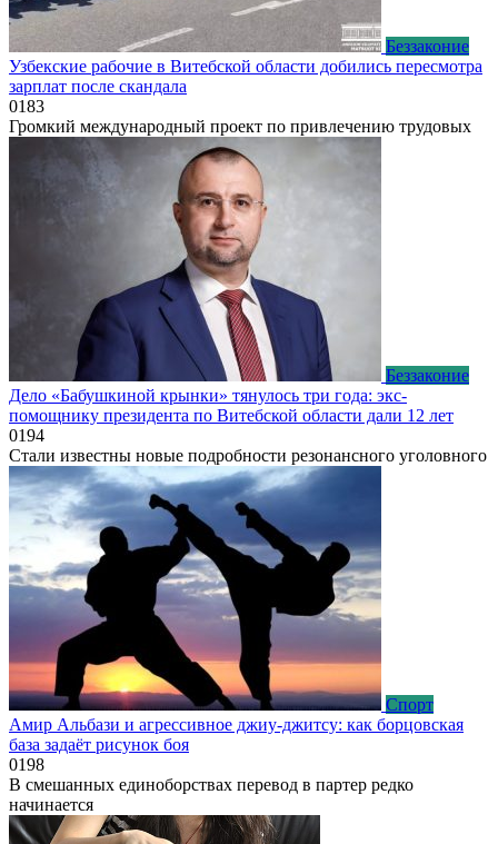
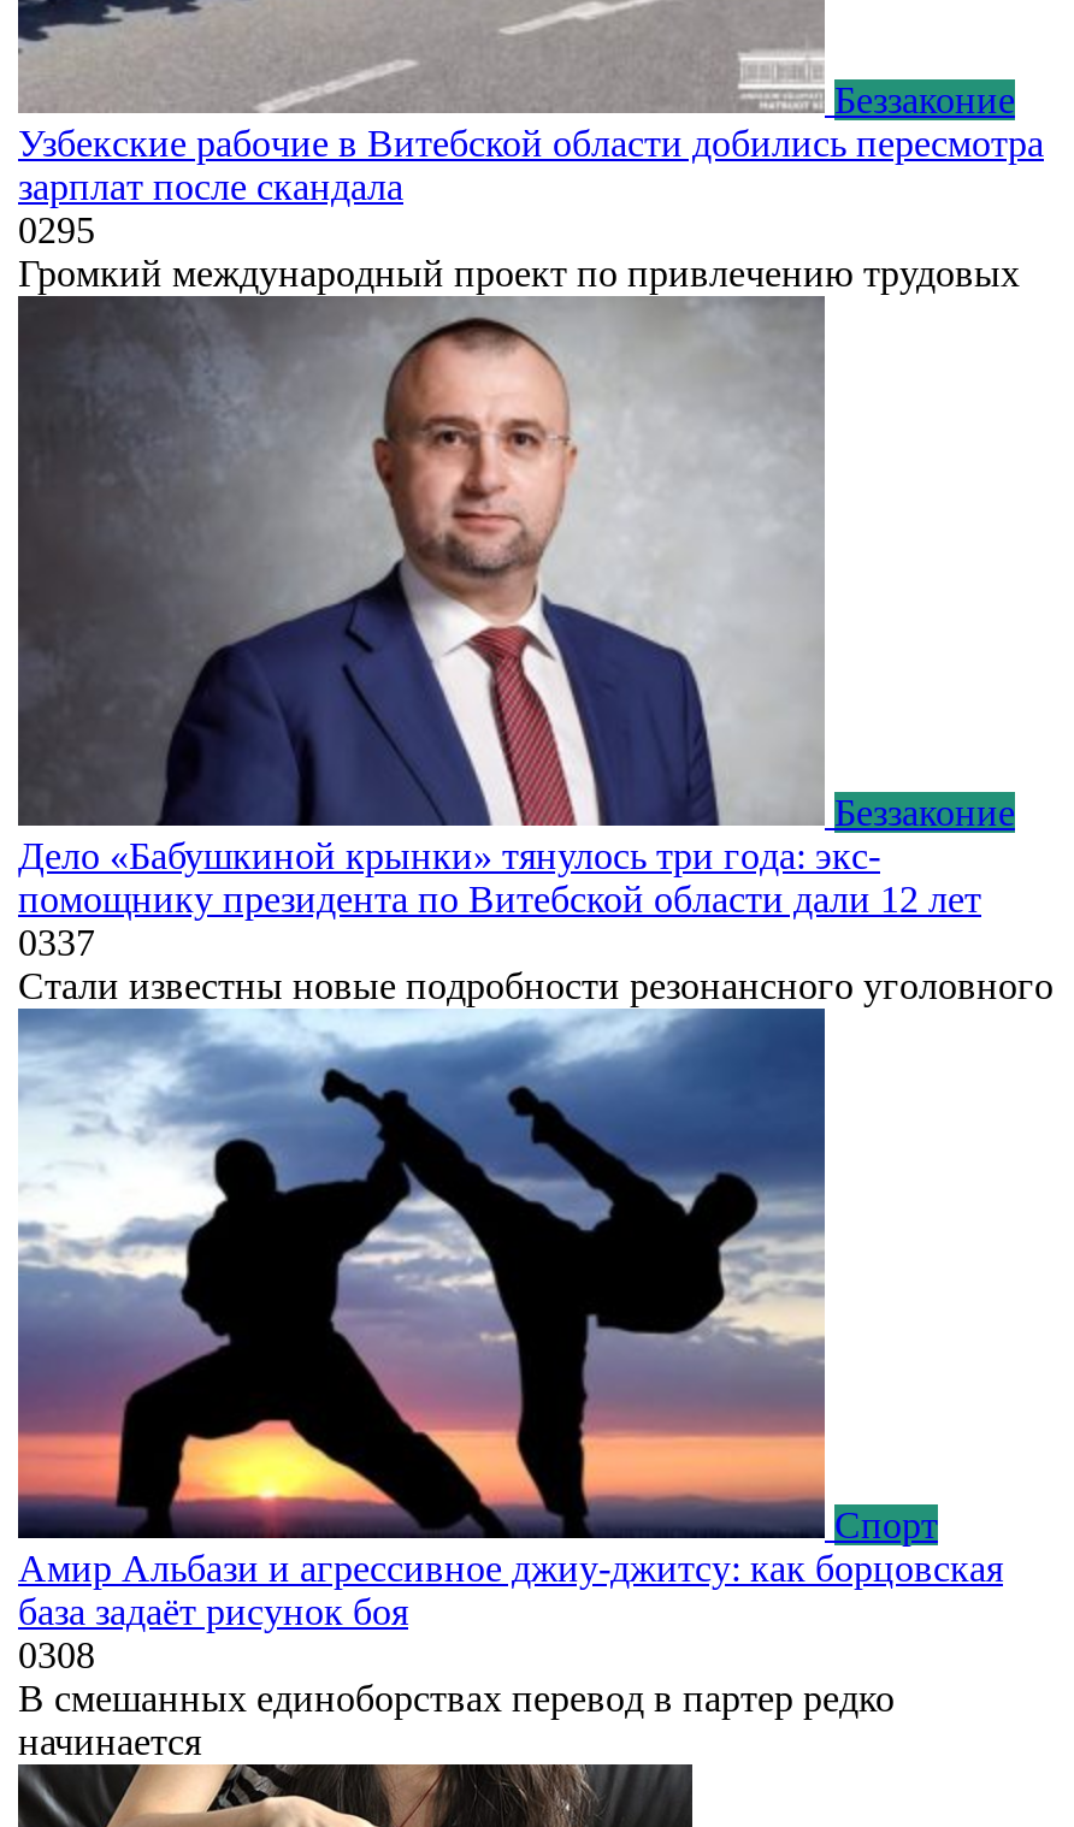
- 0183
+ 0295

- 0194
+ 0337

- 0198
+ 0308
